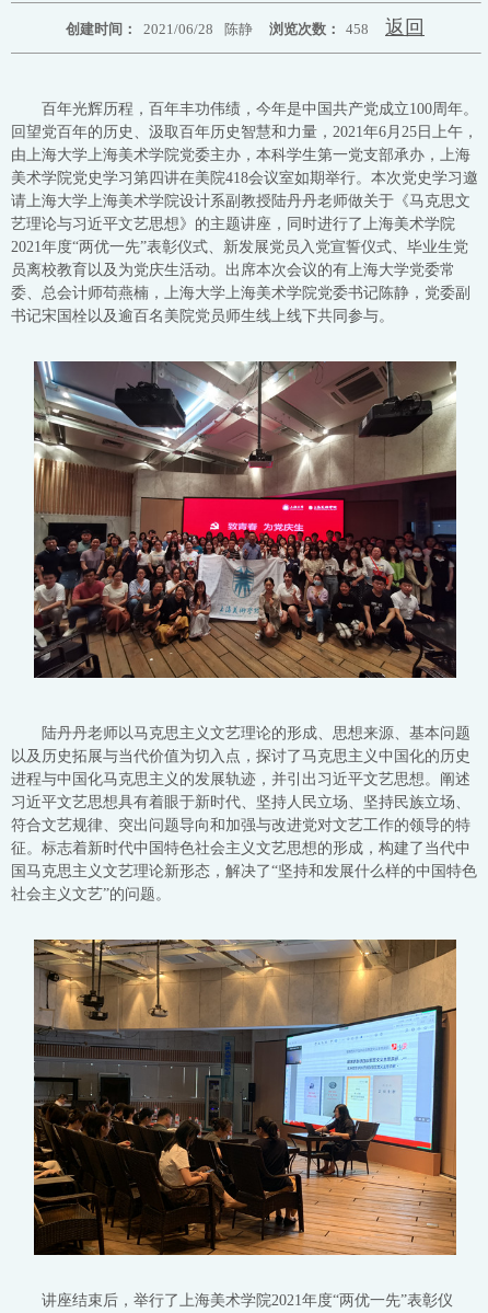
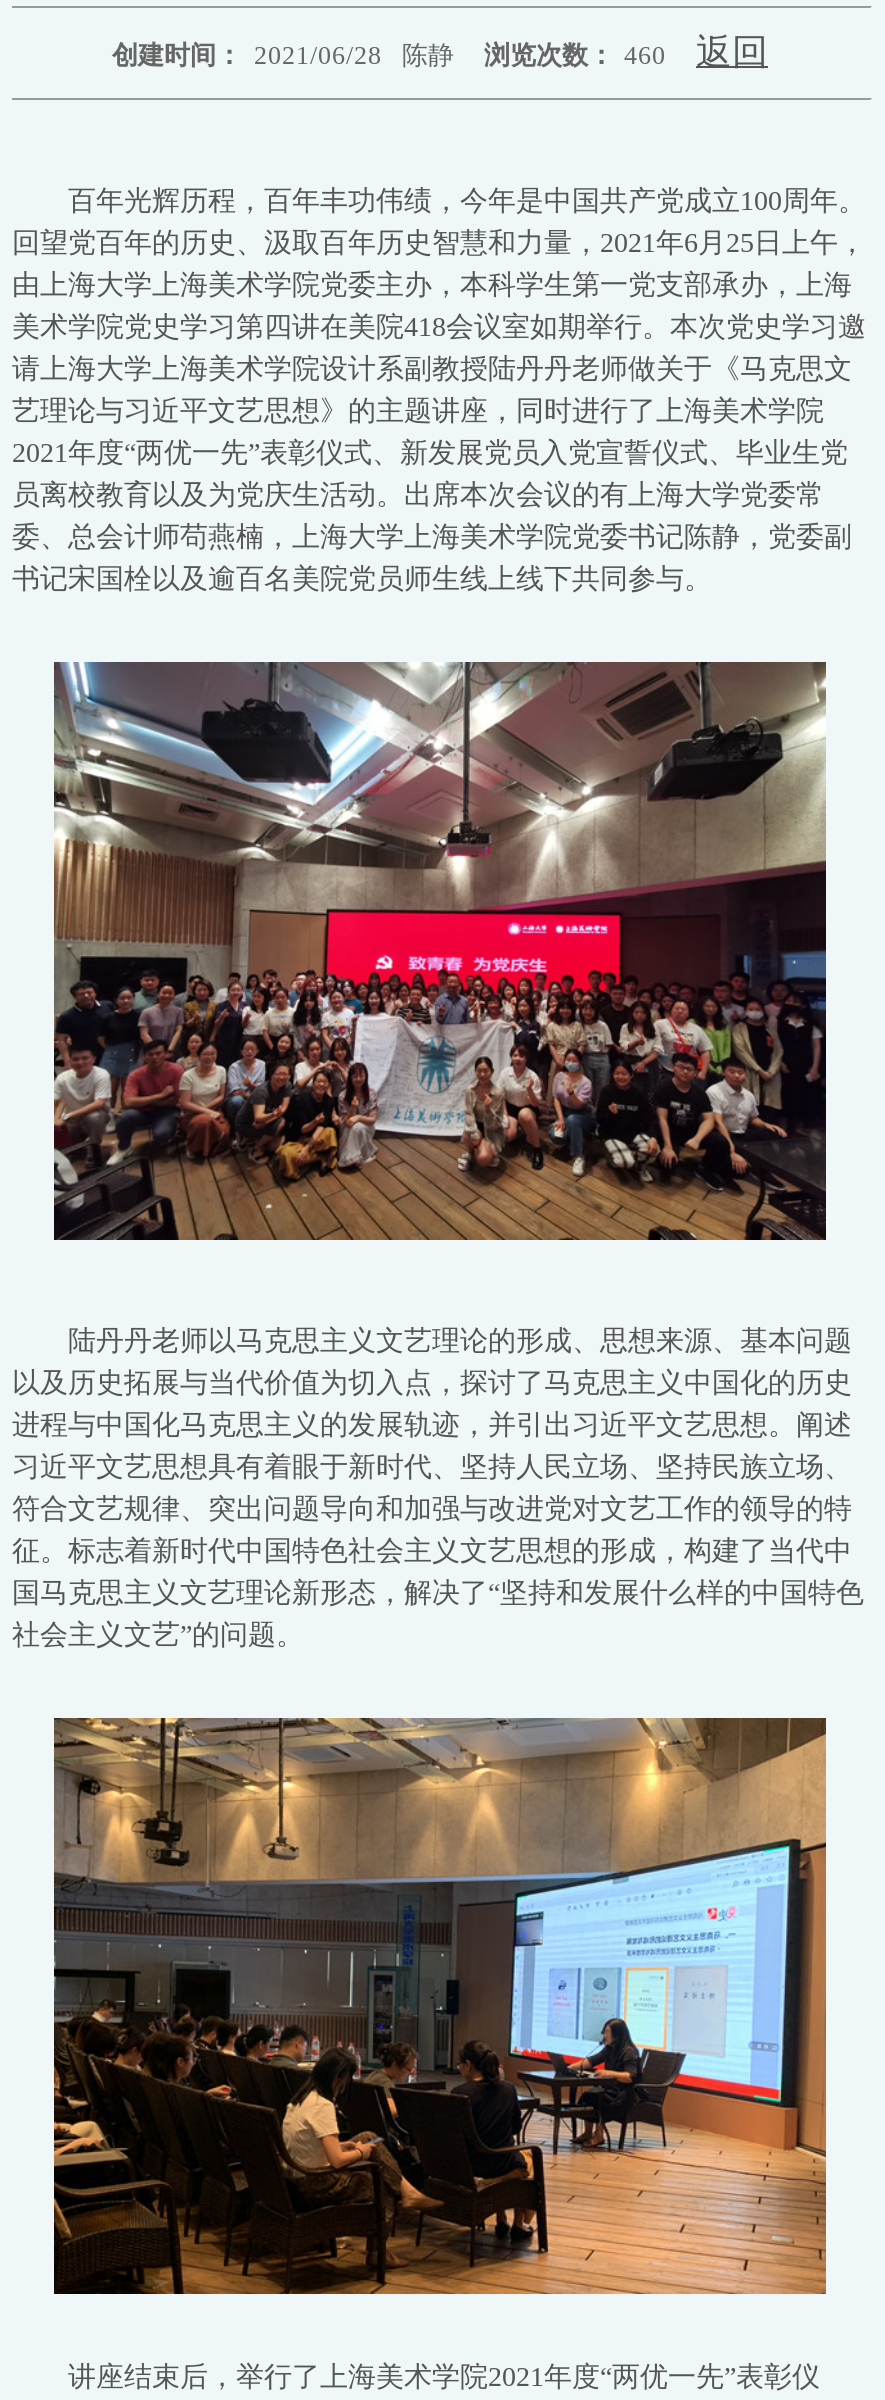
- 创建时间：2021/06/28 陈静 浏览次数： 458 返回
+ 创建时间：2021/06/28 陈静 浏览次数： 460 返回
